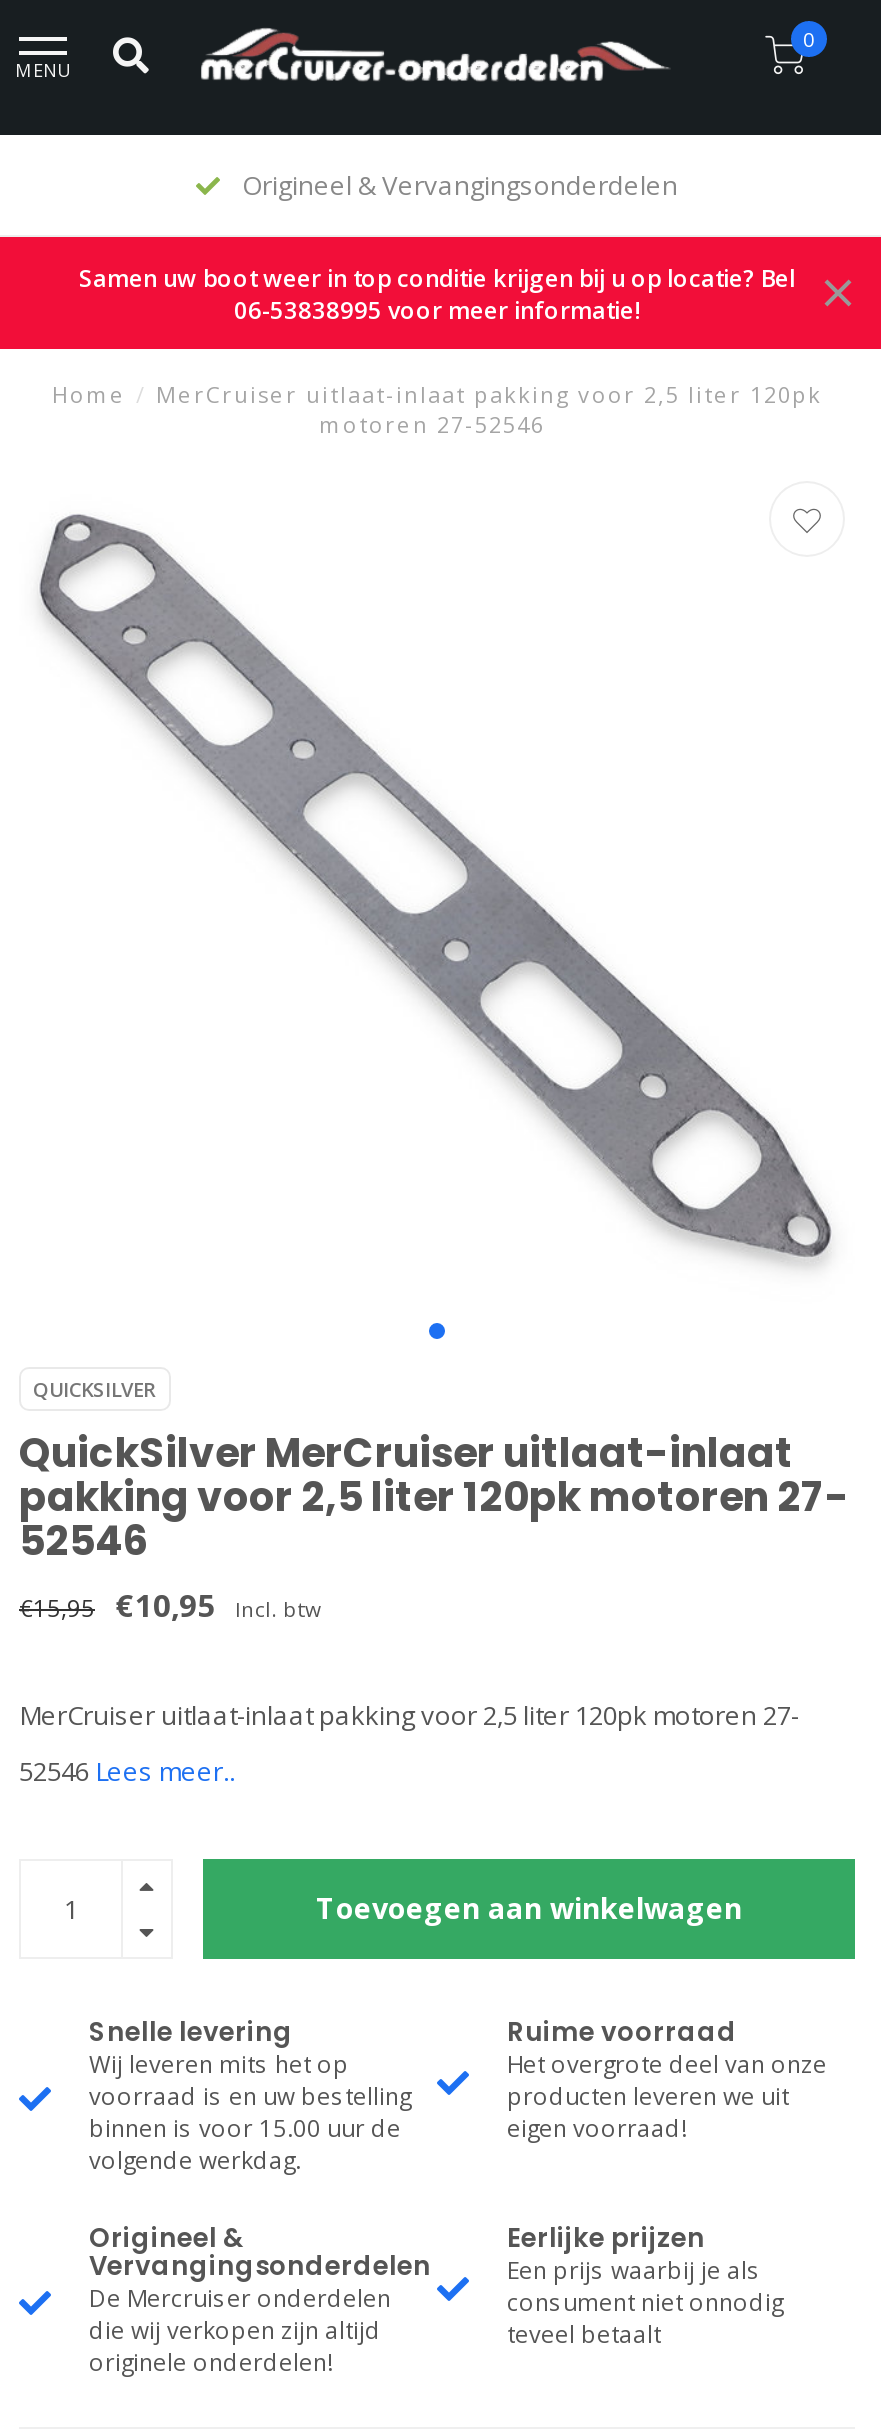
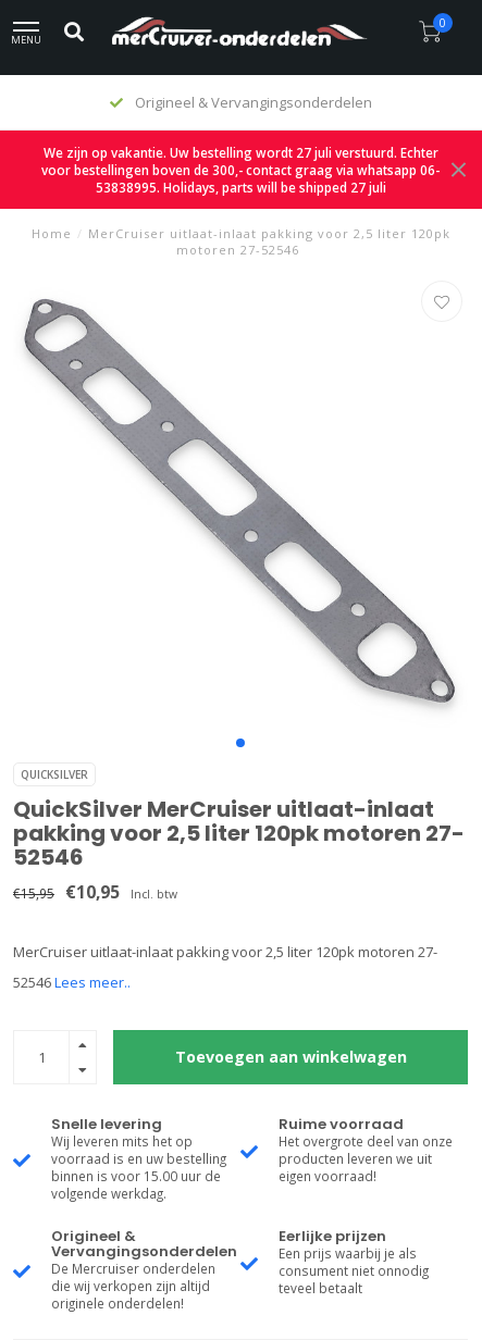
- Samen uw boot weer in top conditie krijgen bij u op locatie? Bel
- 06-53838995 voor meer informatie!
+ We zijn op vakantie. Uw bestelling wordt 27 juli verstuurd. Echter
+ voor bestellingen boven de 300,- contact graag via whatsapp 06-
+ 53838995. Holidays, parts will be shipped 27 juli
